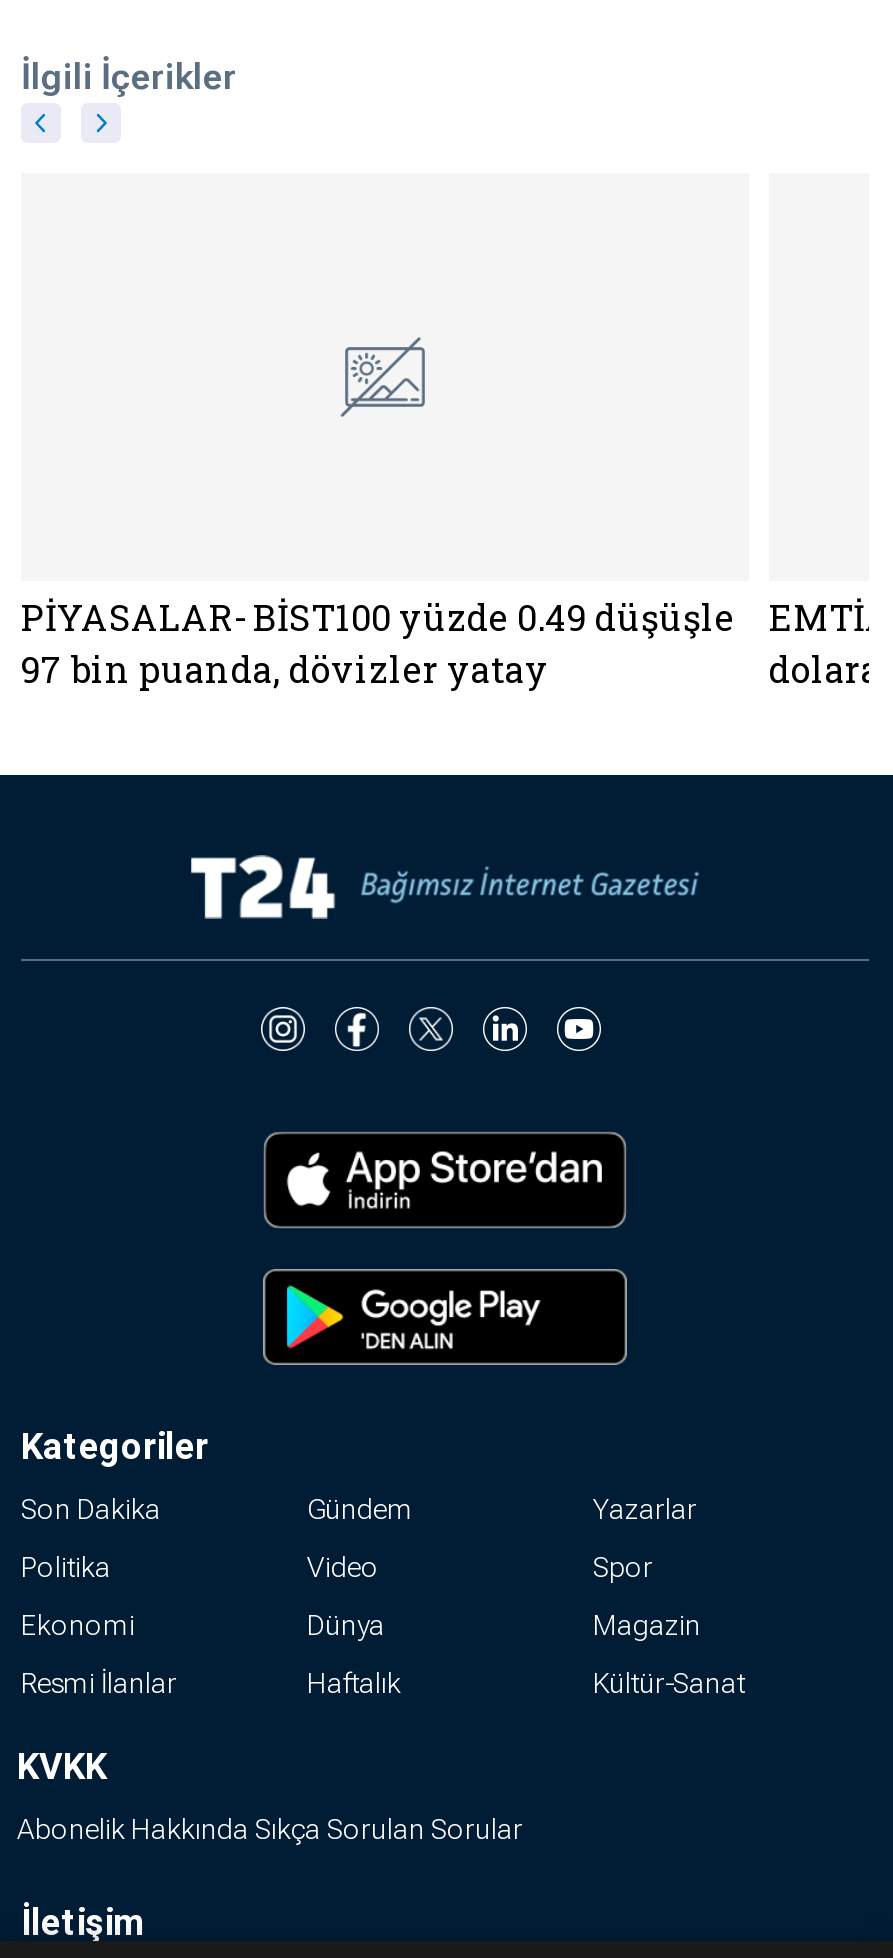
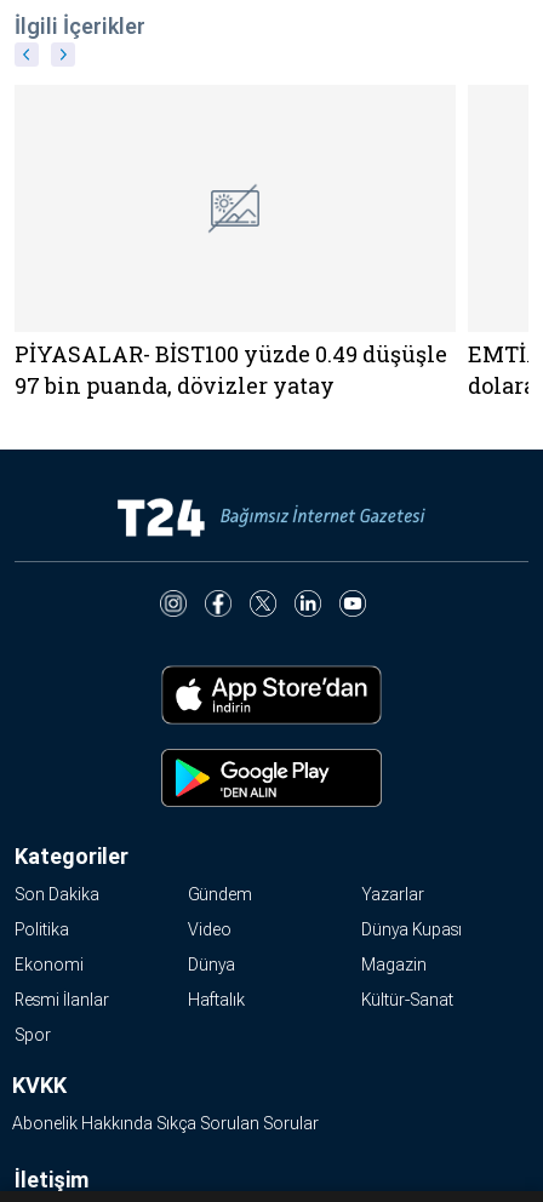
moved down: Spor

+ Dünya Kupası
